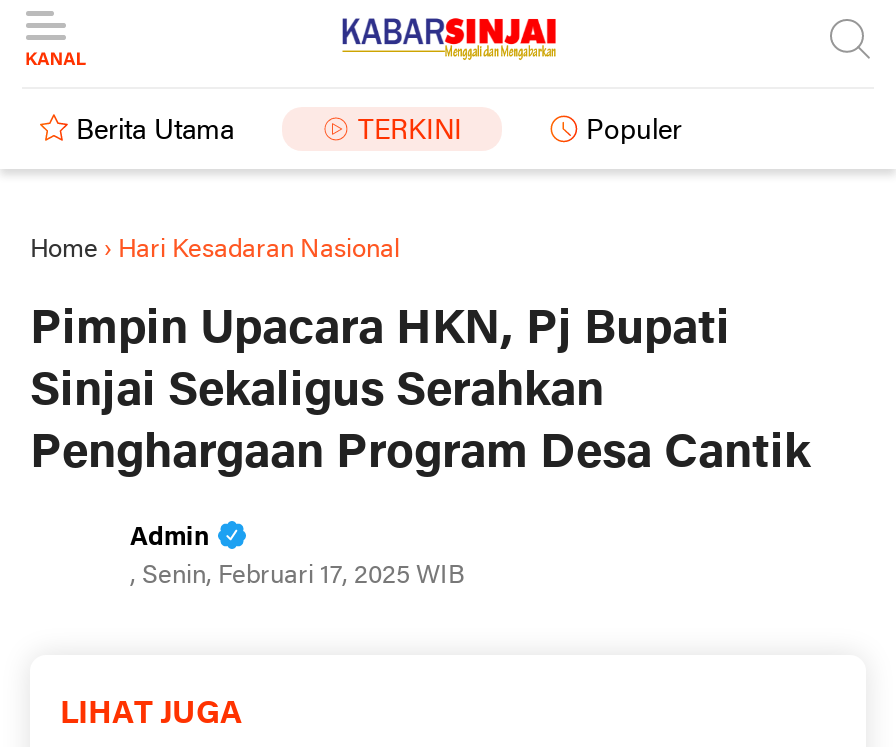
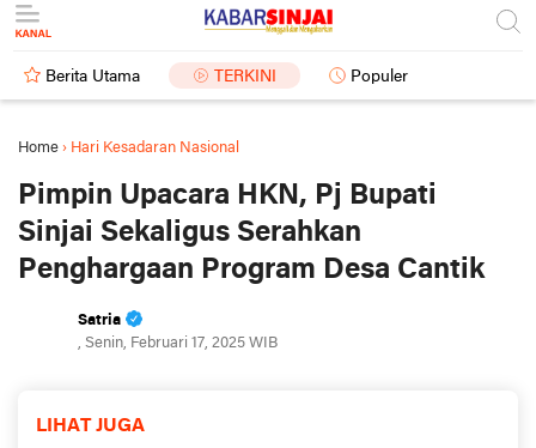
- Admin
+ Satria
